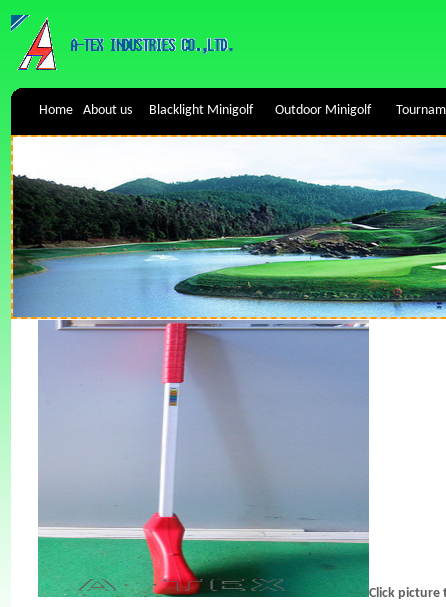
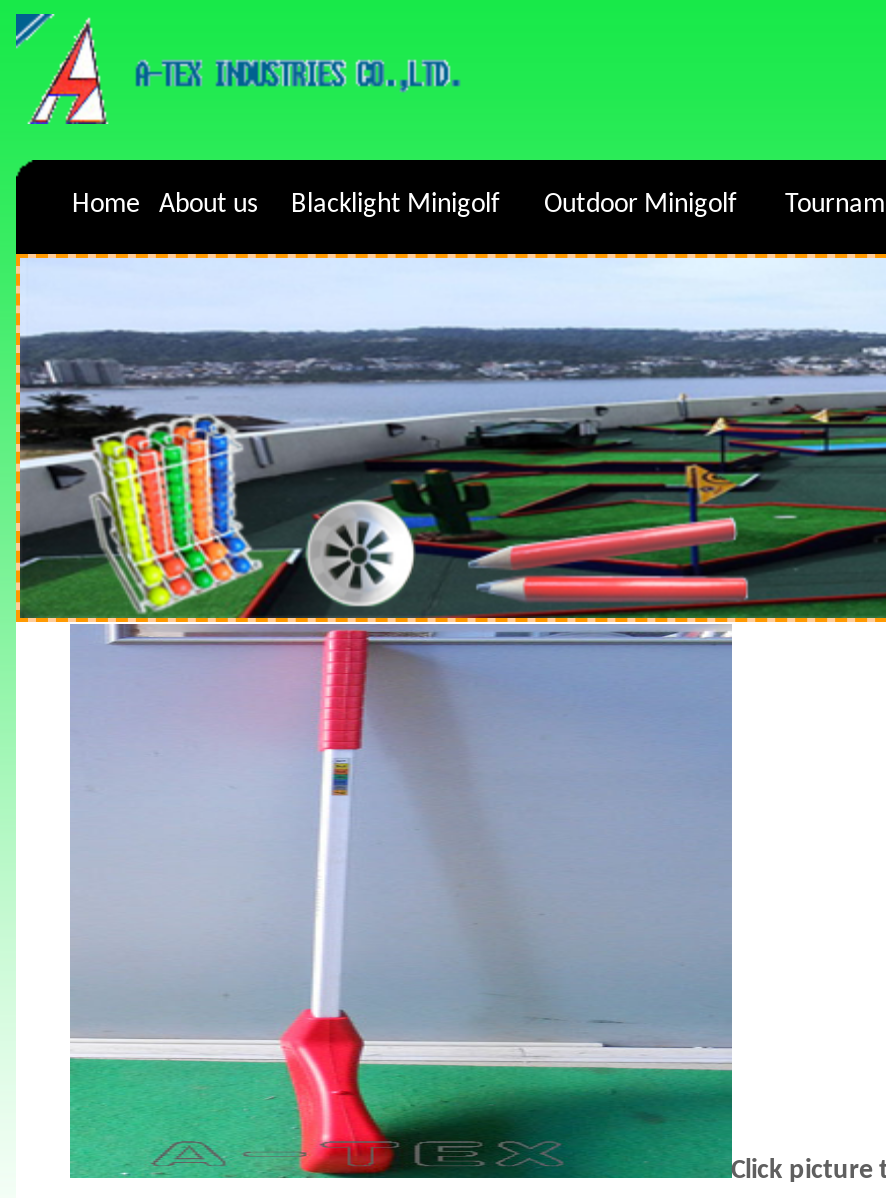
- [image]
+ [image]
